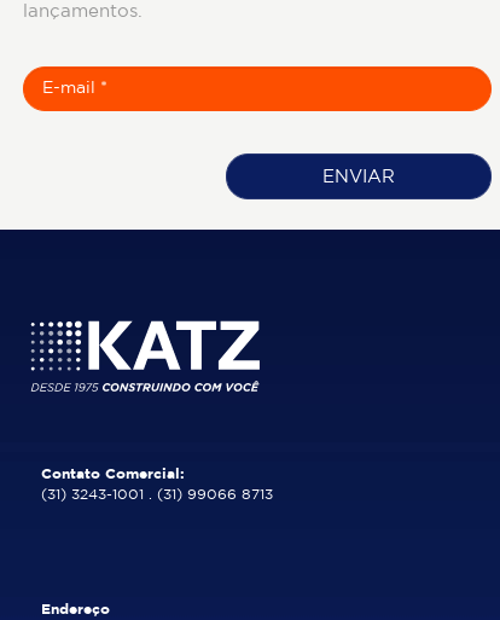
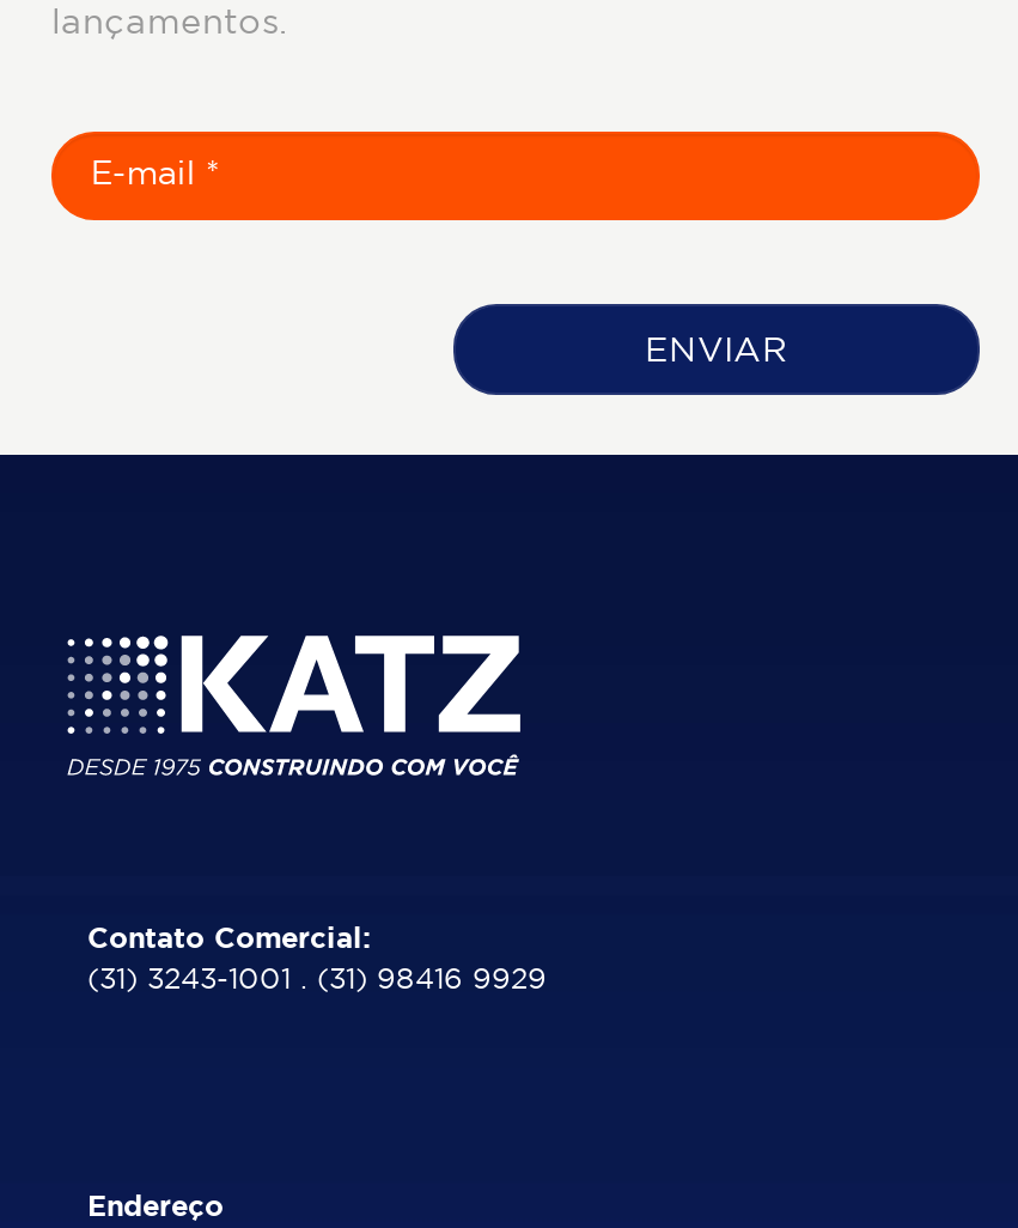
- (31) 3243-1001. (31) 99066 8713
+ (31) 3243-1001. (31) 98416 9929
